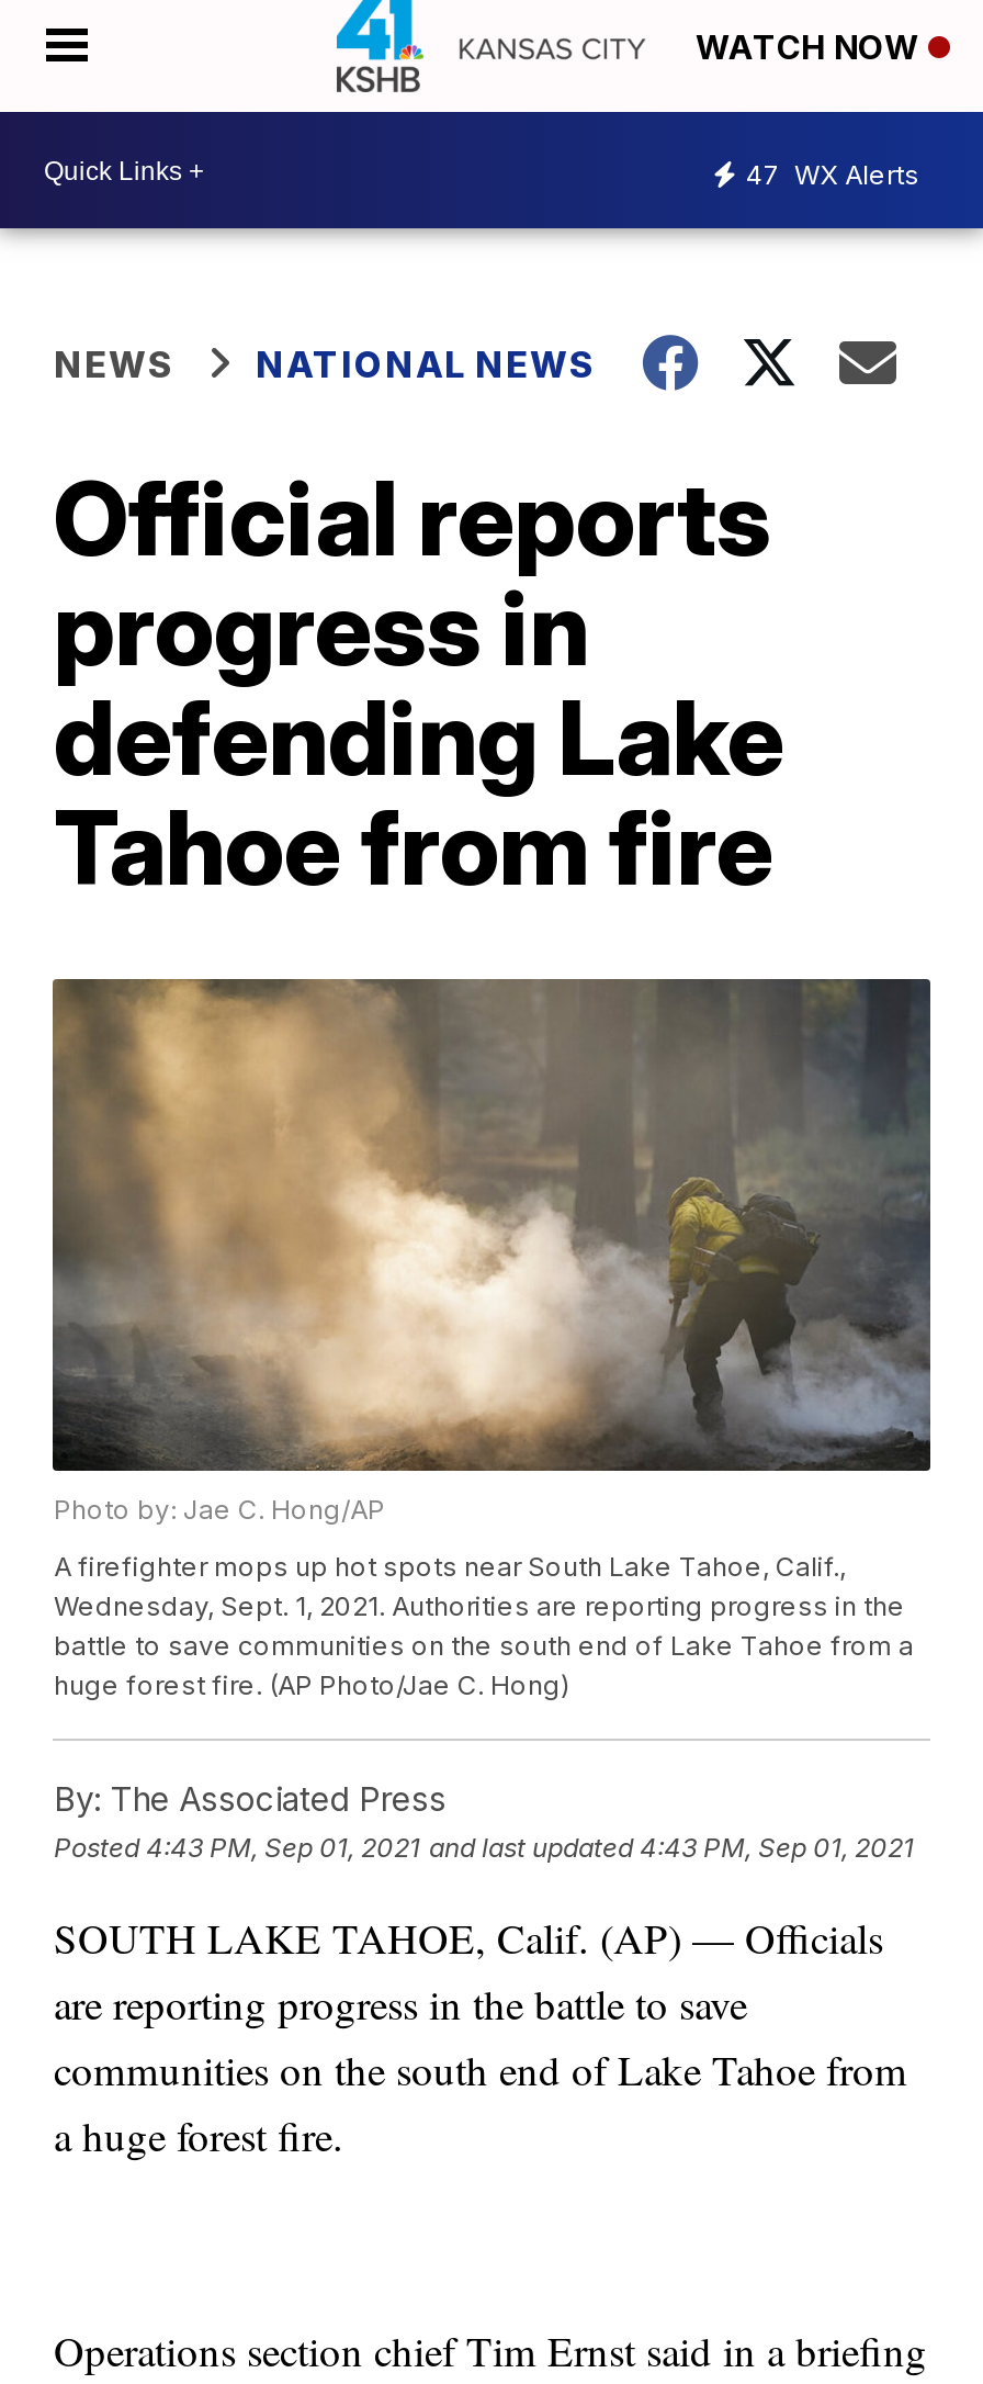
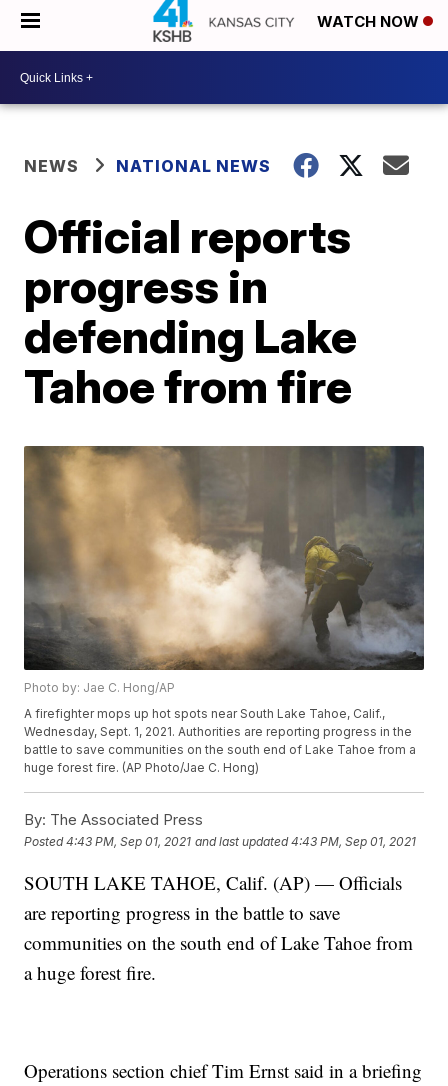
- 47 WX Alerts
